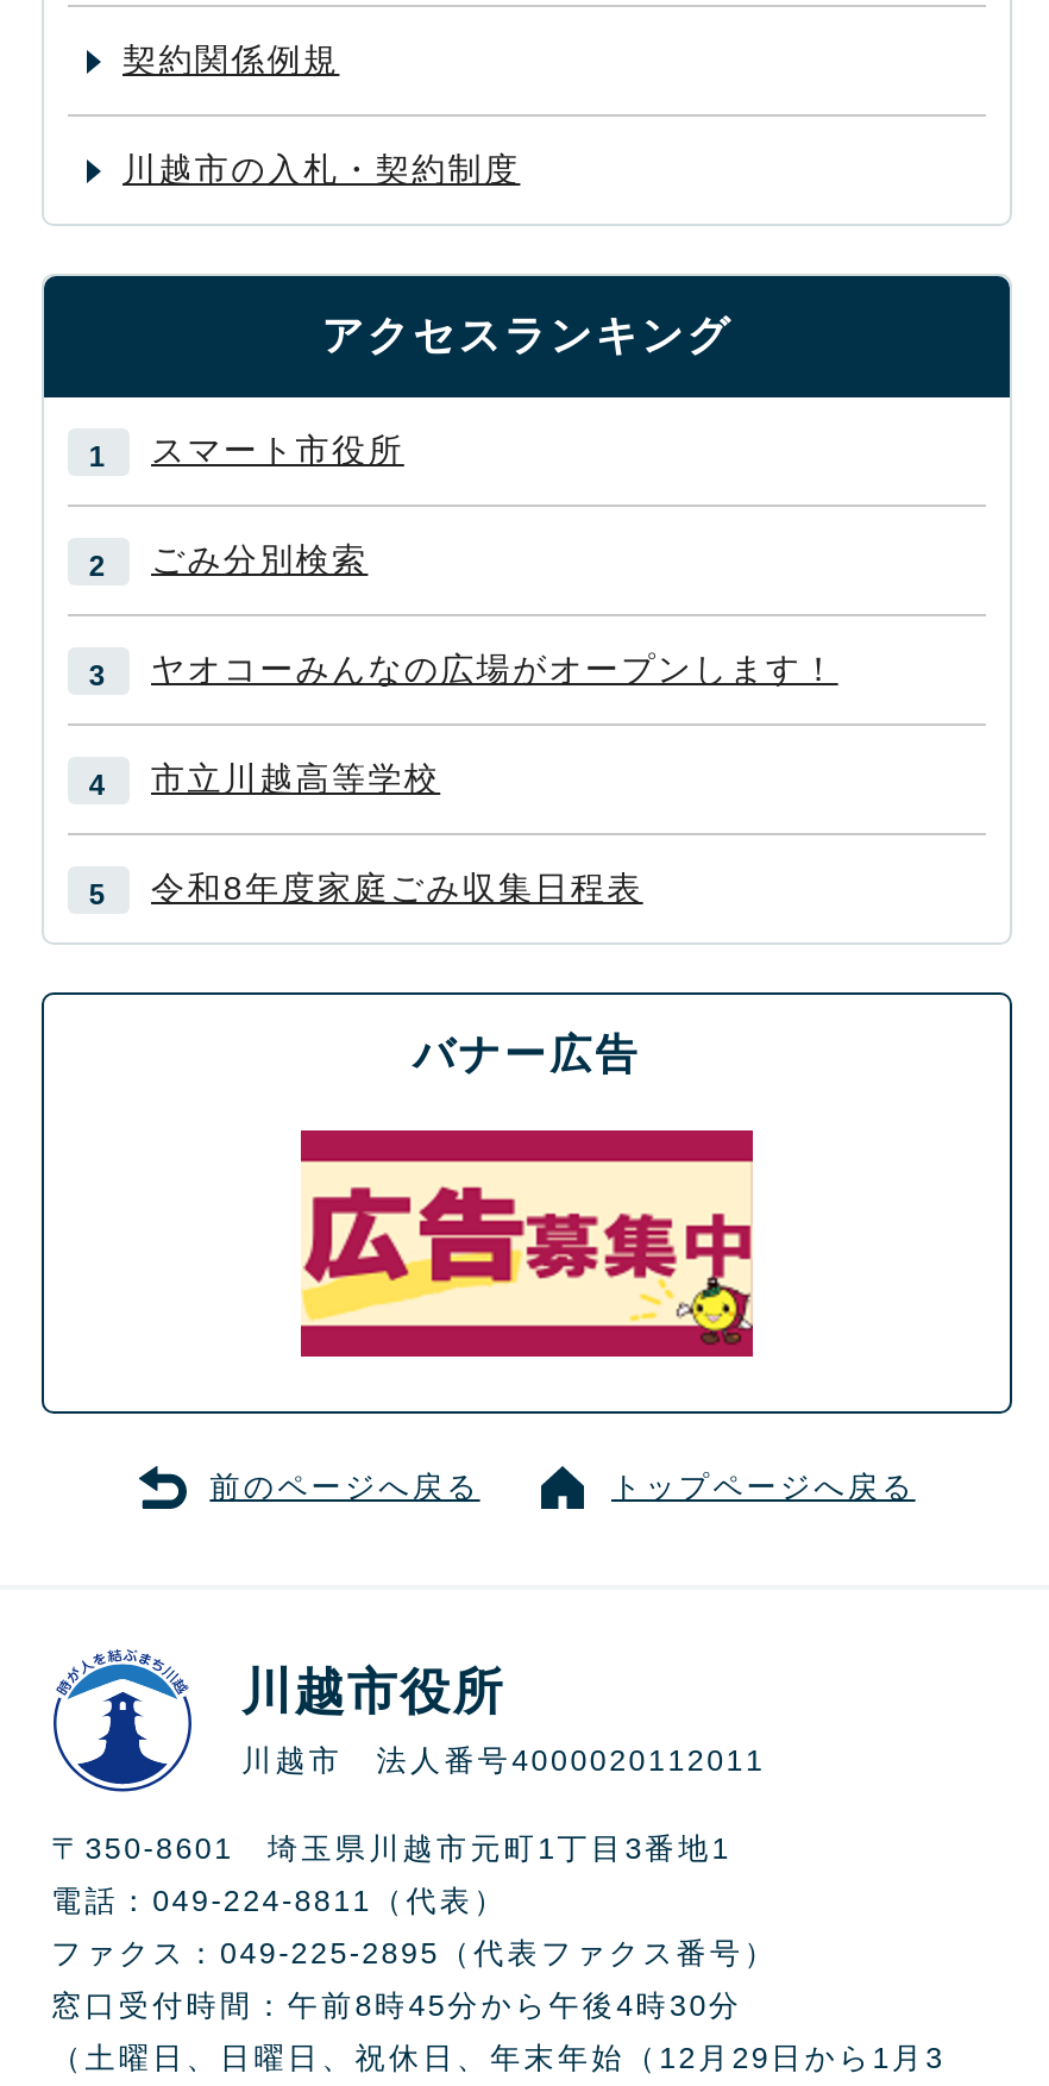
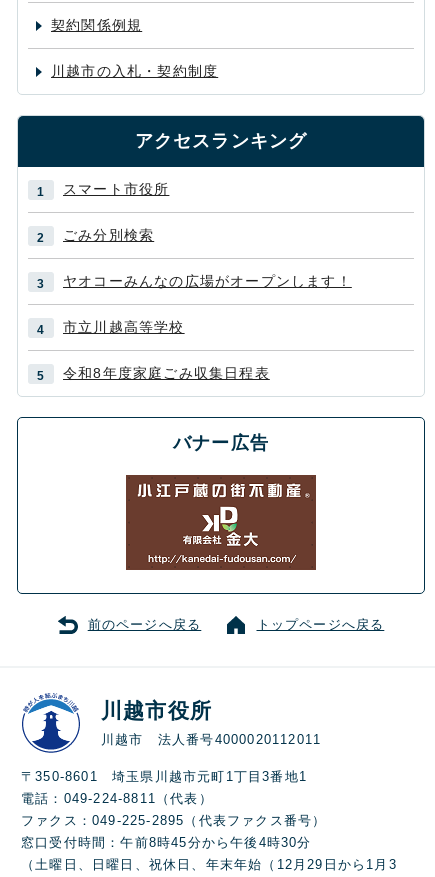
- [image]
+ [image]
